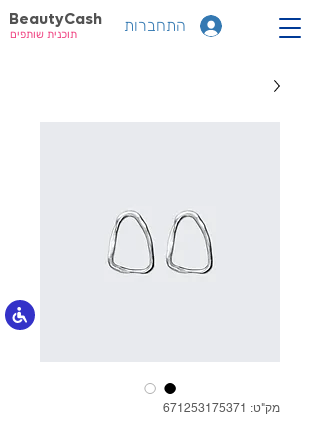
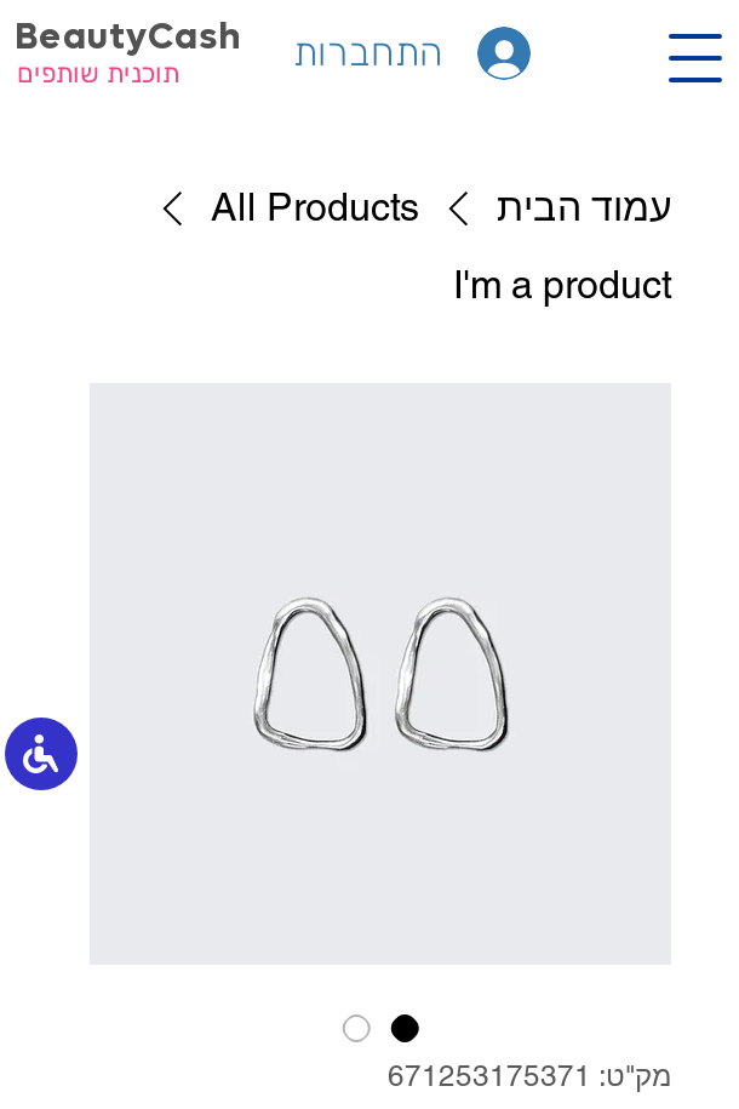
+ עמוד הבית
+ All Products
+ I'm a product
